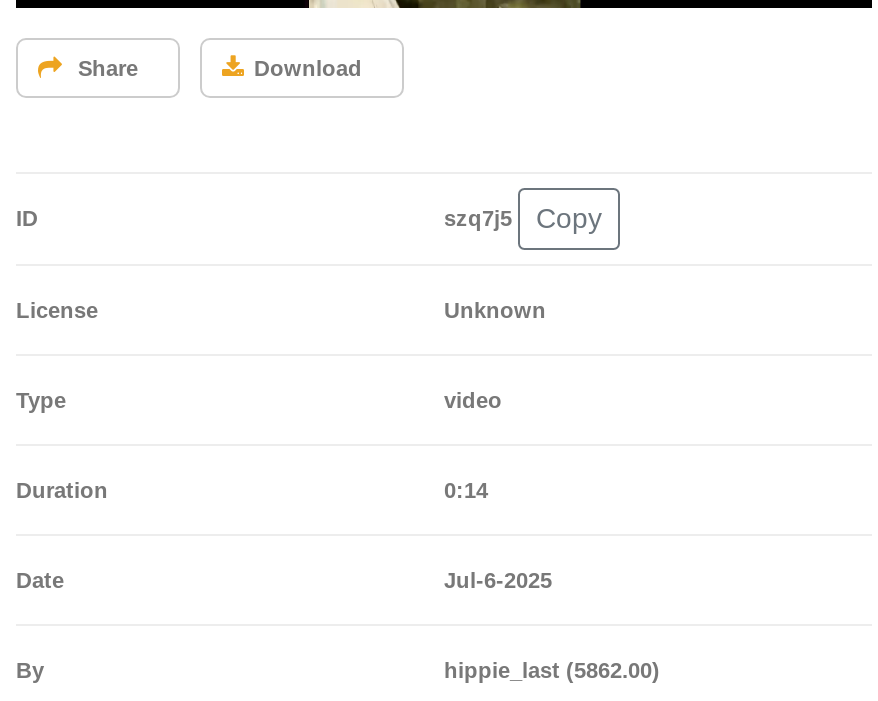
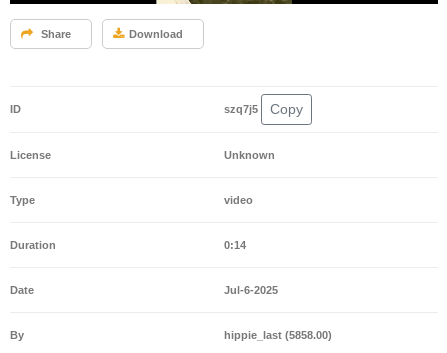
- hippie_last (5862.00)
+ hippie_last (5858.00)
